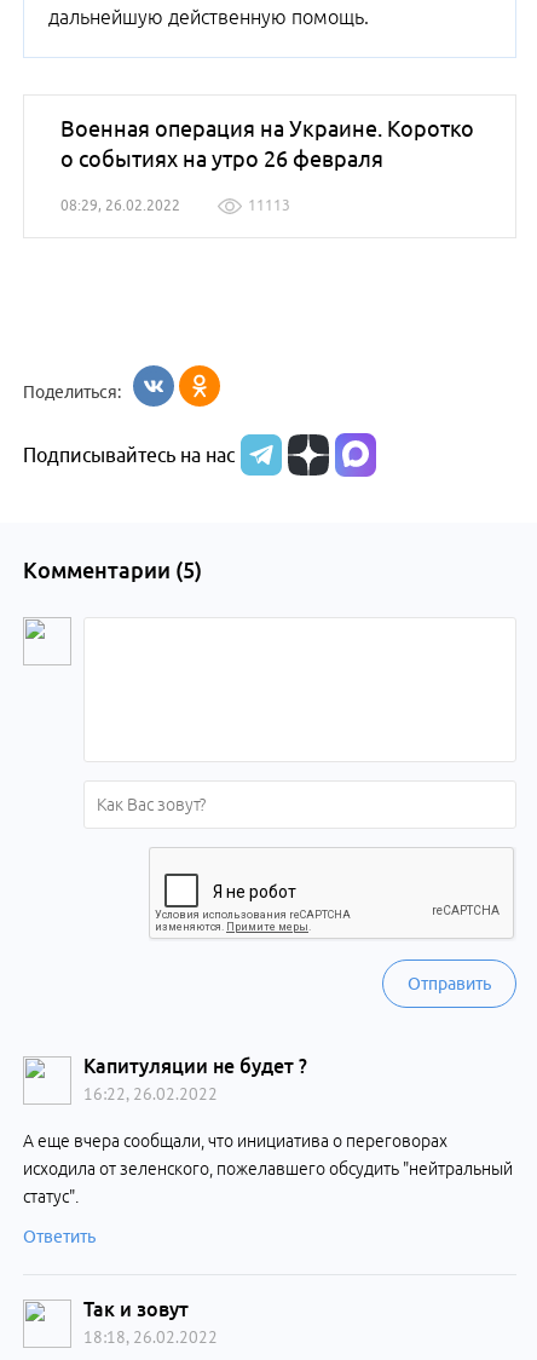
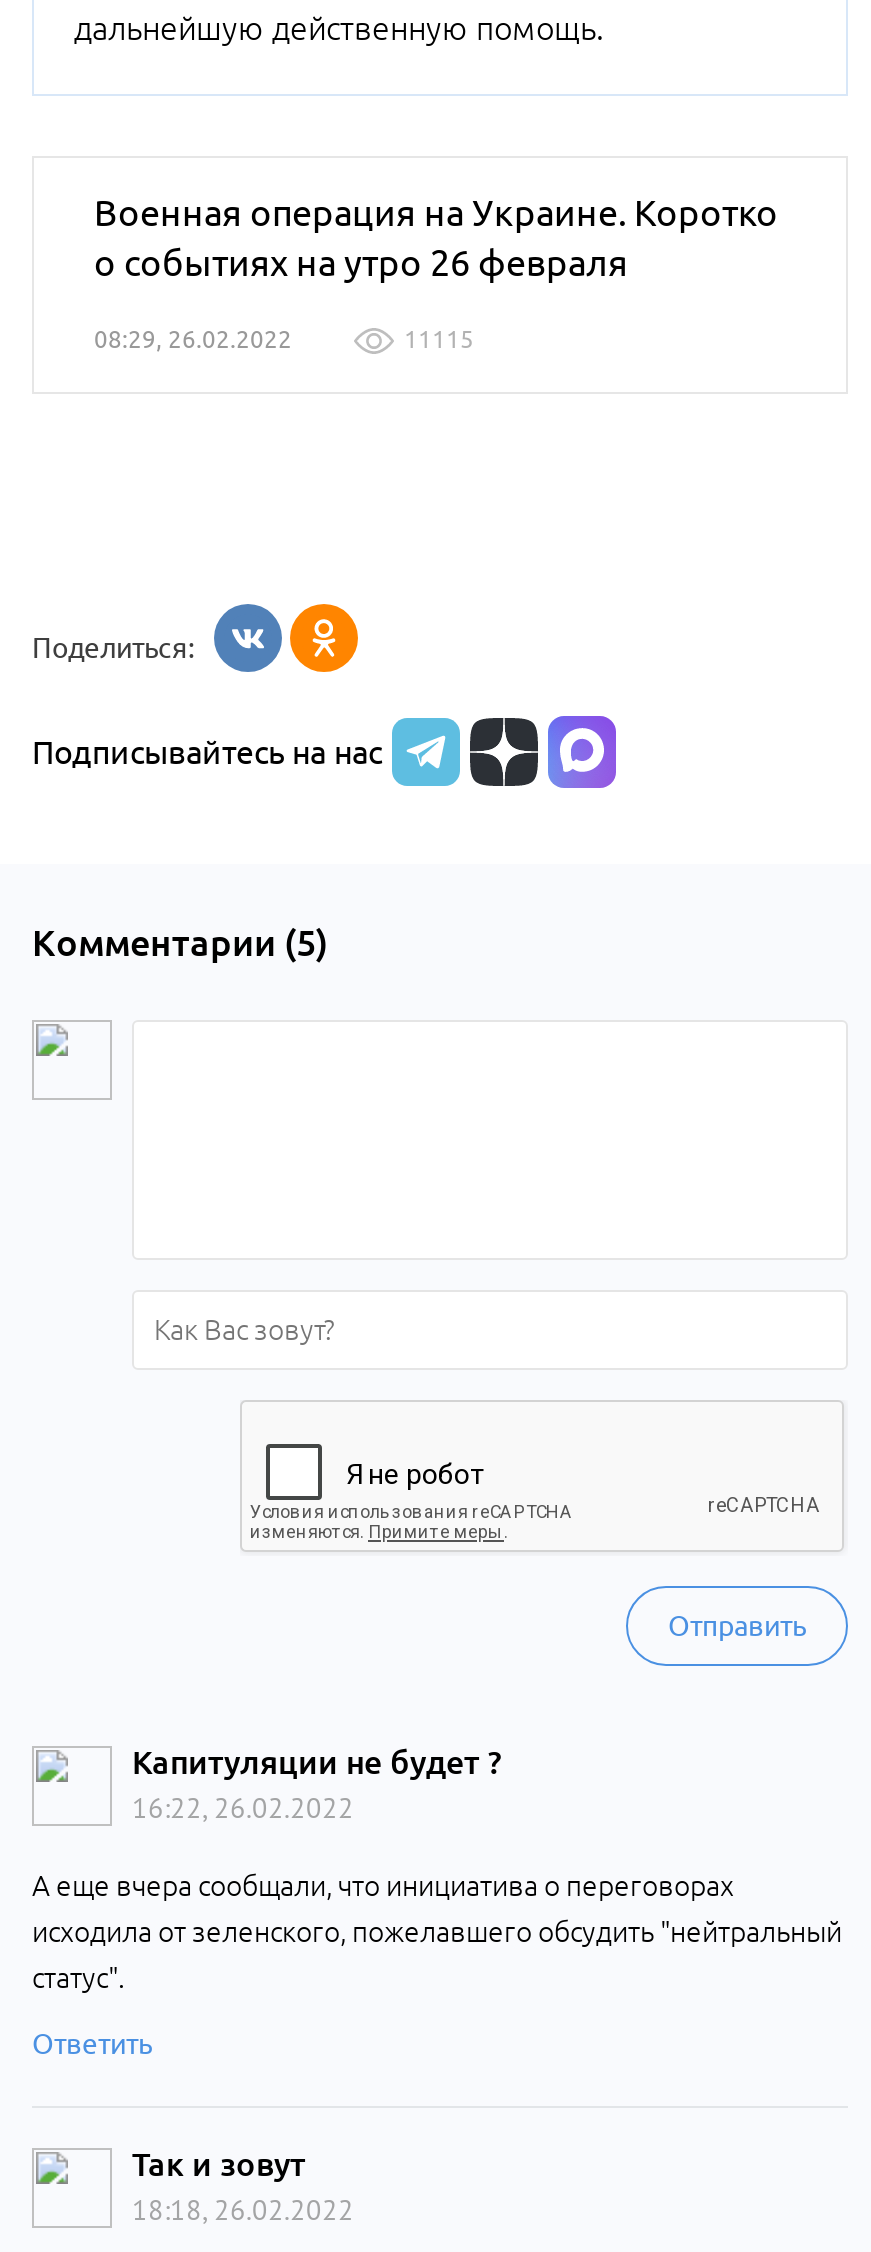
- 11113
+ 11115
